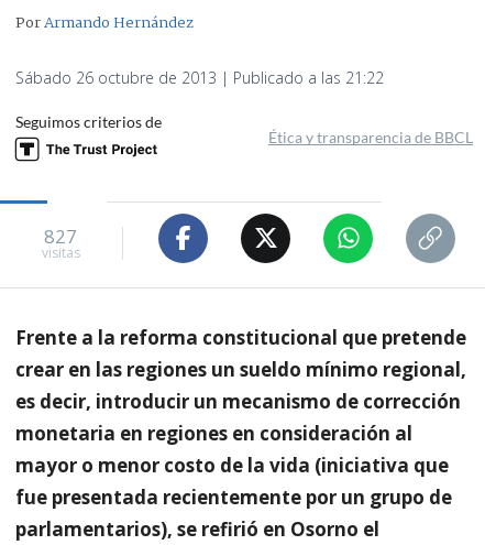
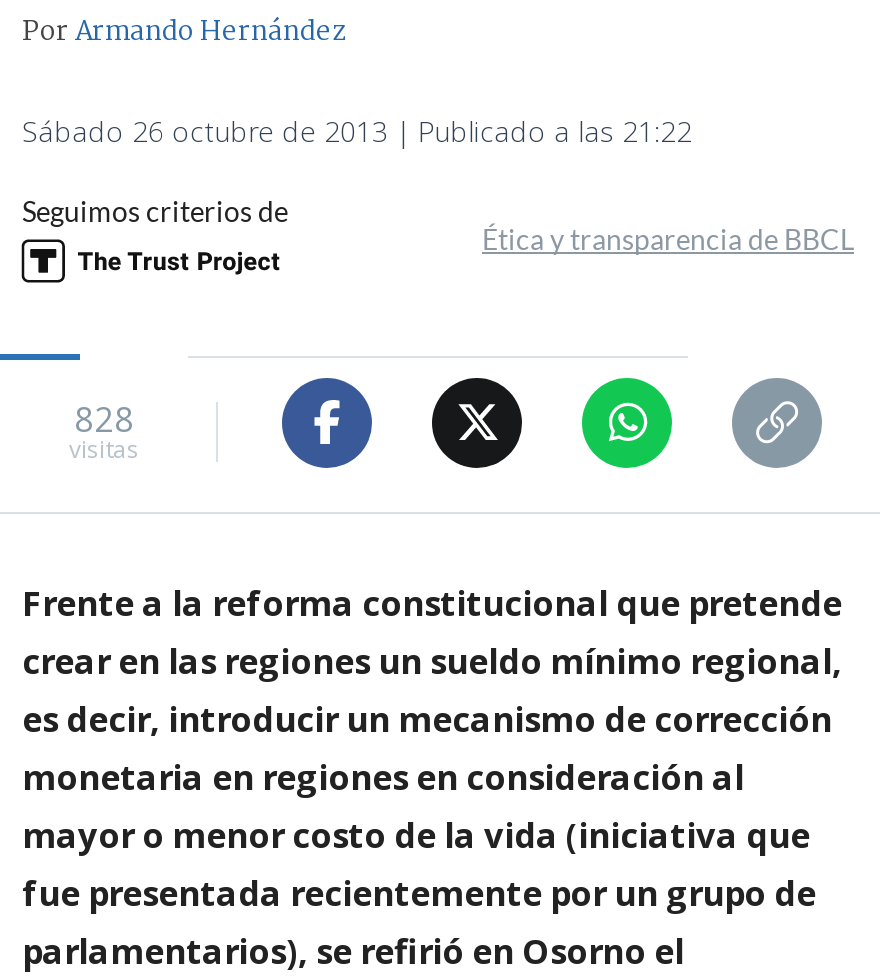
- 827
+ 828
